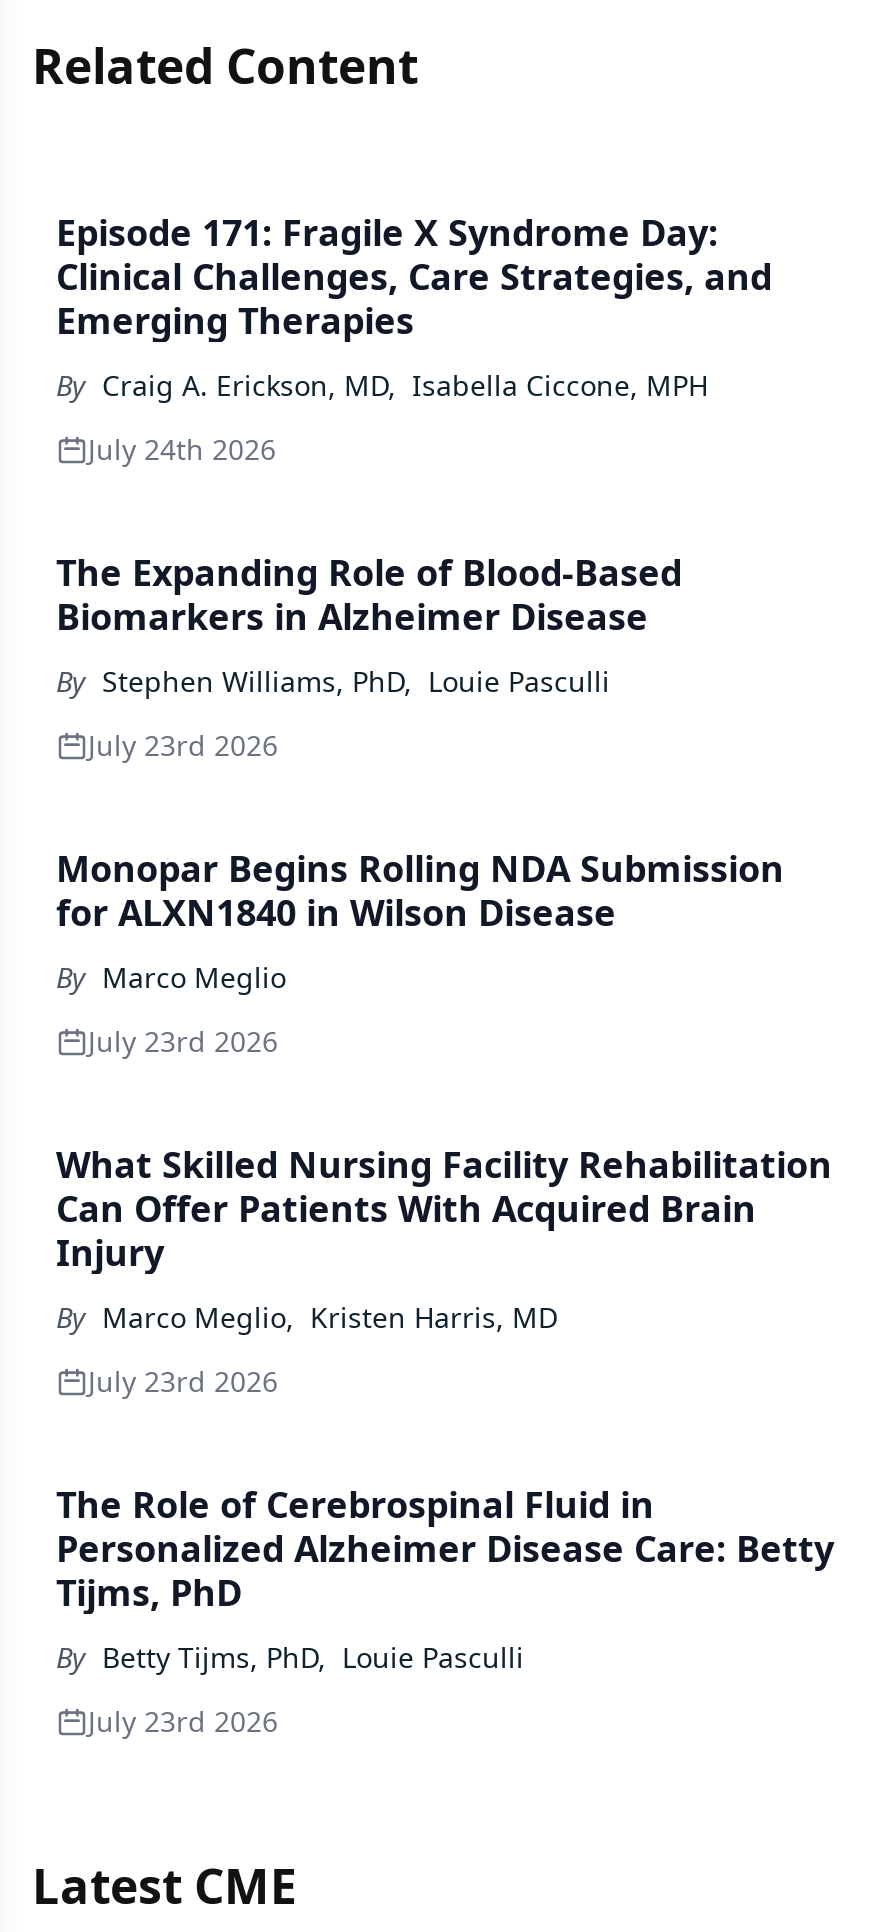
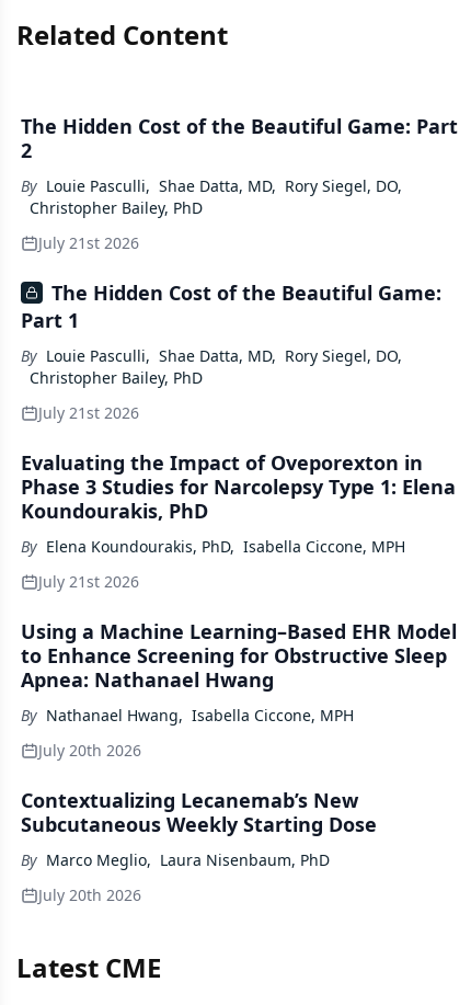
- Episode 171: Fragile X Syndrome Day:
- Clinical Challenges, Care Strategies, and
- Emerging Therapies
+ The Hidden Cost of the Beautiful Game: Part
+ 2

- By Craig A. Erickson, MD, Isabella Ciccone, MPH
+ By Louie Pasculli, Shae Datta, MD, Rory Siegel, DO,
+ Christopher Bailey, PhD

- July 24th 2026
+ July 21st 2026

- The Expanding Role of Blood-Based
- Biomarkers in Alzheimer Disease
+ The Hidden Cost of the Beautiful Game:
+ Part 1

- By Stephen Williams, PhD, Louie Pasculli
+ By Louie Pasculli, Shae Datta, MD, Rory Siegel, DO,
+ Christopher Bailey, PhD

- July 23rd 2026
+ July 21st 2026

- Monopar Begins Rolling NDA Submission
- for ALXN1840 in Wilson Disease
+ Evaluating the Impact of Oveporexton in
+ Phase 3 Studies for Narcolepsy Type 1: Elena
+ Koundourakis, PhD

- By Marco Meglio
+ By Elena Koundourakis, PhD, Isabella Ciccone, MPH

- July 23rd 2026
+ July 21st 2026

- What Skilled Nursing Facility Rehabilitation
- Can Offer Patients With Acquired Brain
- Injury
+ Using a Machine Learning–Based EHR Model
+ to Enhance Screening for Obstructive Sleep
+ Apnea: Nathanael Hwang

- By Marco Meglio, Kristen Harris, MD
+ By Nathanael Hwang, Isabella Ciccone, MPH

- July 23rd 2026
+ July 20th 2026

- The Role of Cerebrospinal Fluid in
- Personalized Alzheimer Disease Care: Betty
- Tijms, PhD
+ Contextualizing Lecanemab’s New
+ Subcutaneous Weekly Starting Dose

- By Betty Tijms, PhD, Louie Pasculli
+ By Marco Meglio, Laura Nisenbaum, PhD

- July 23rd 2026
+ July 20th 2026
